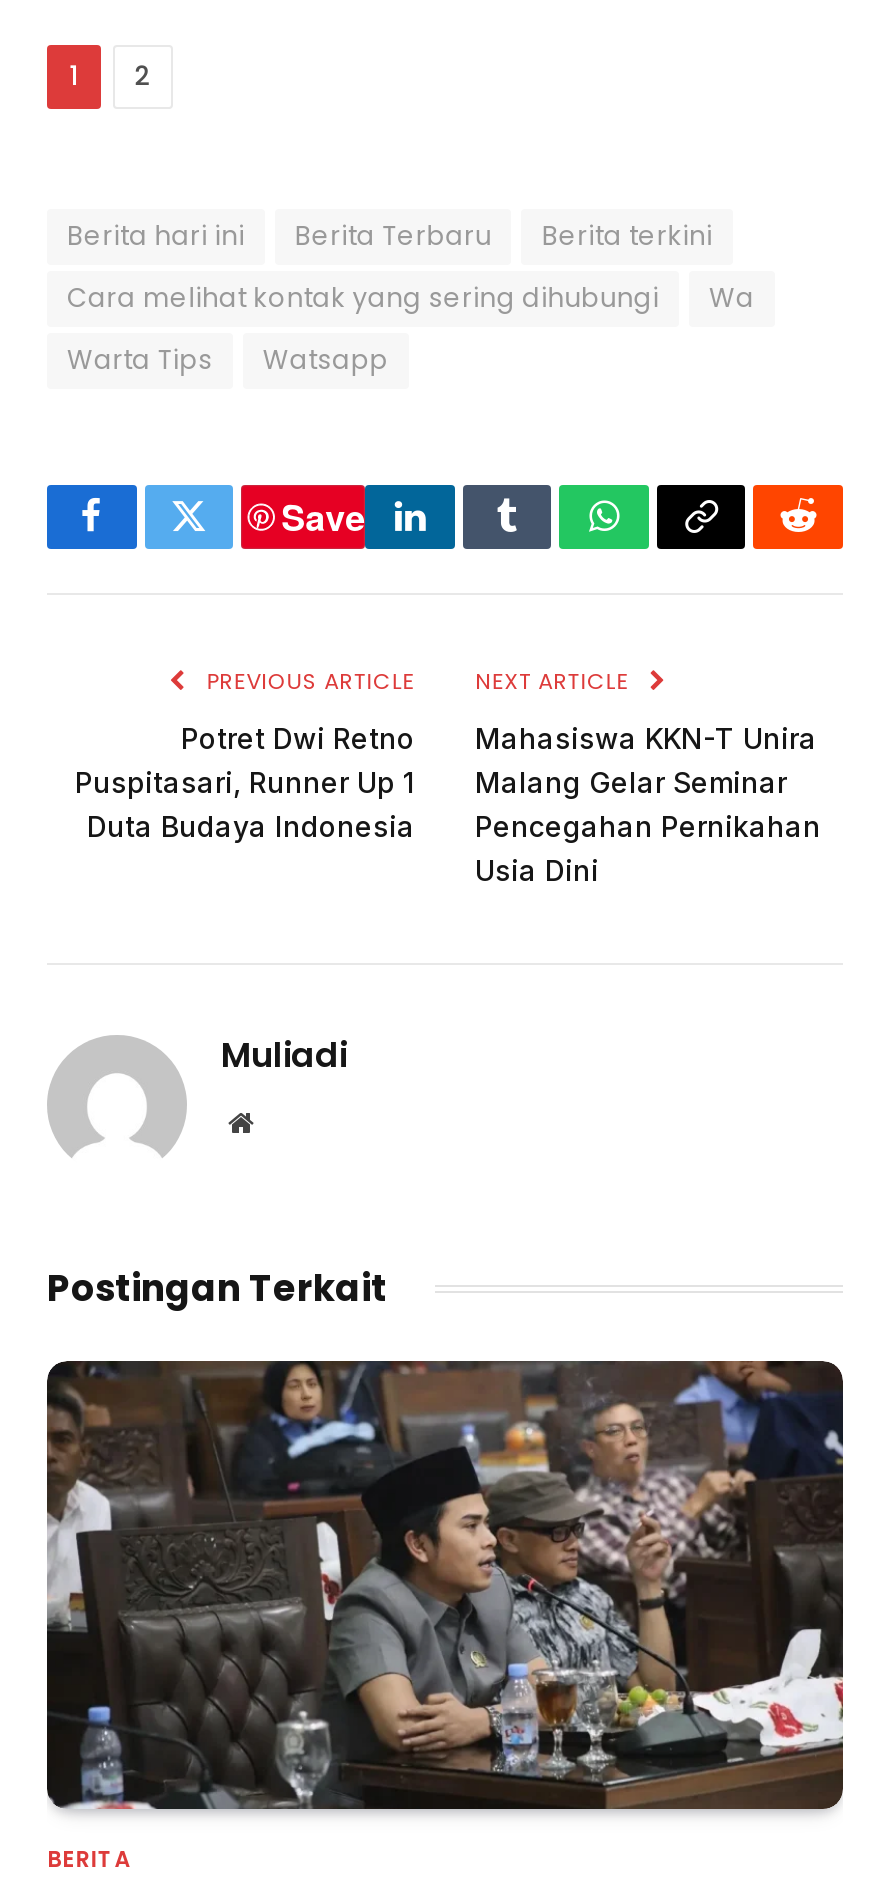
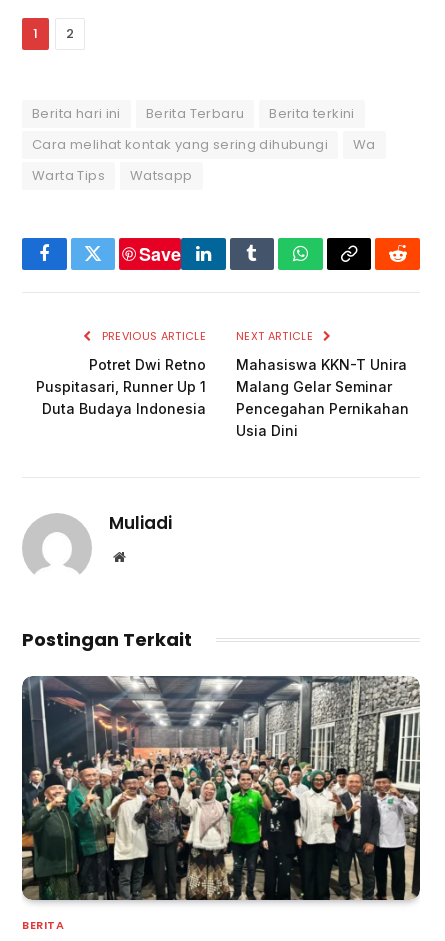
- [image]
+ [image]
